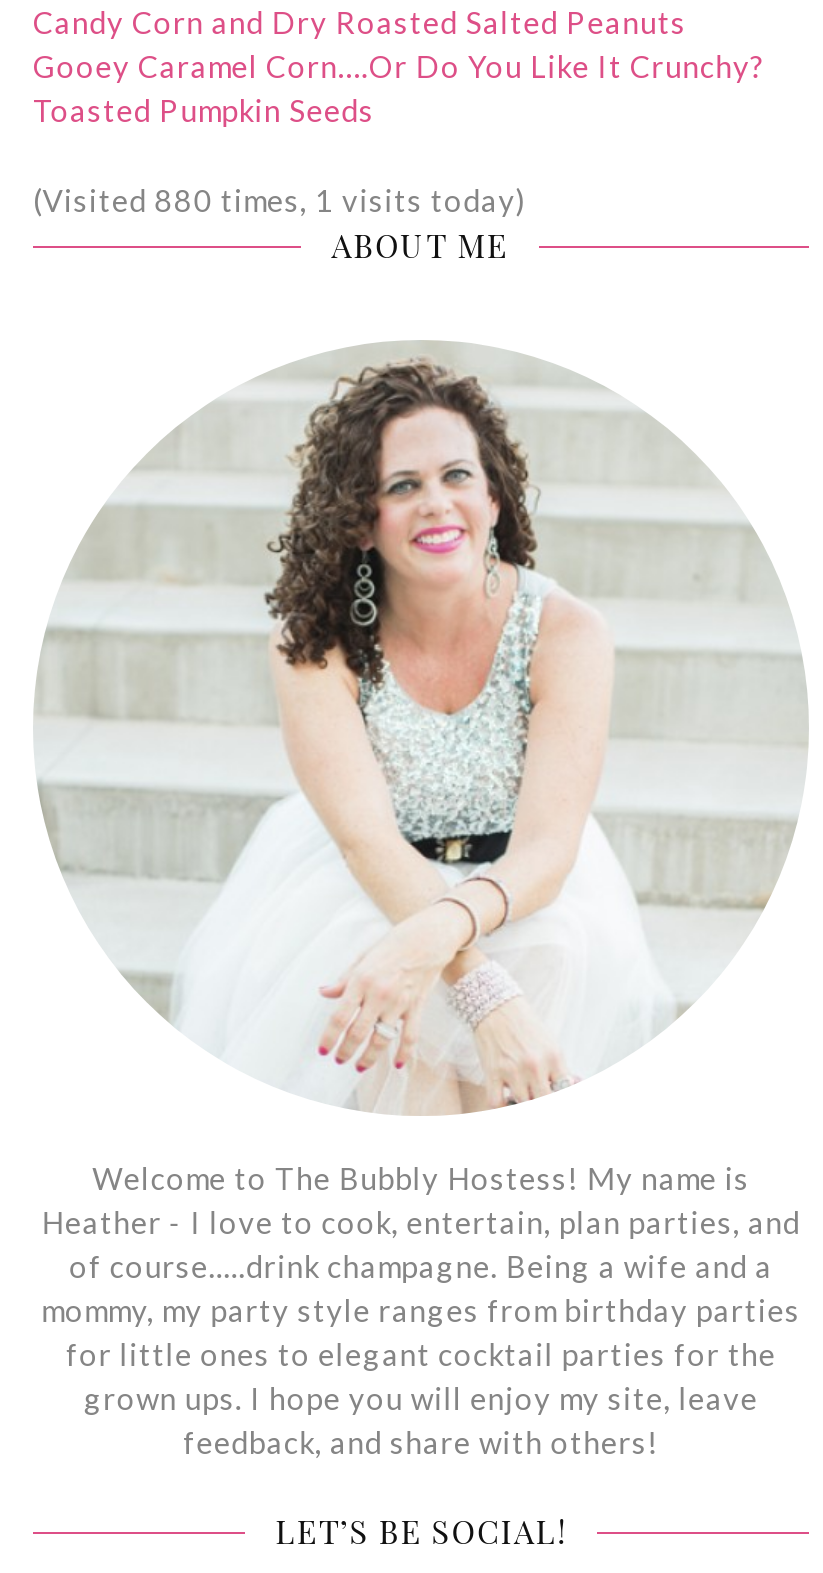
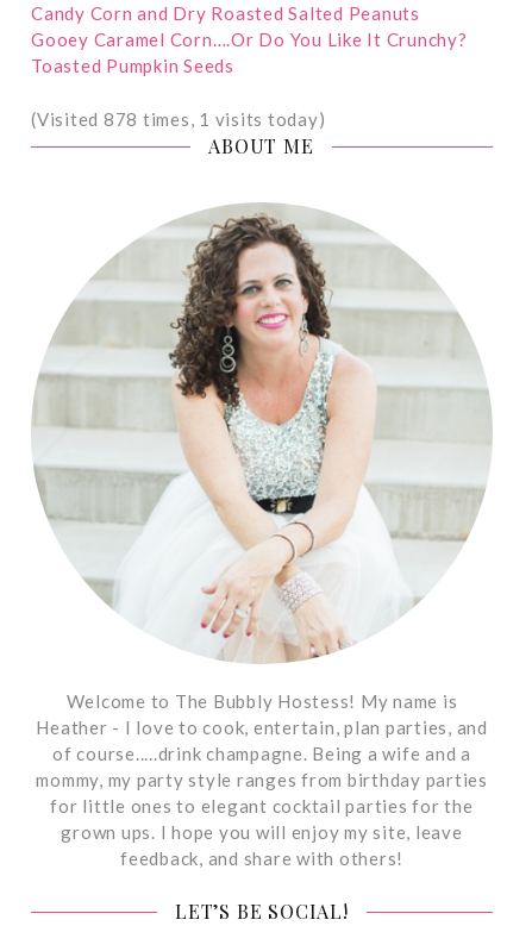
- (Visited 880 times, 1 visits today)
+ (Visited 878 times, 1 visits today)
